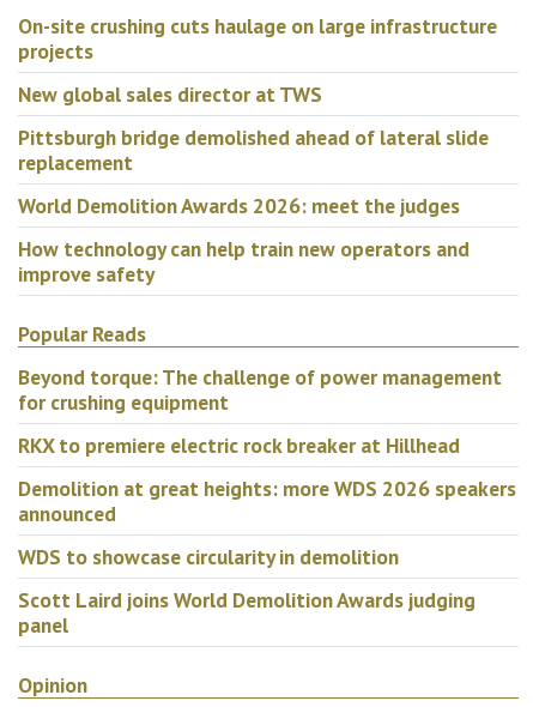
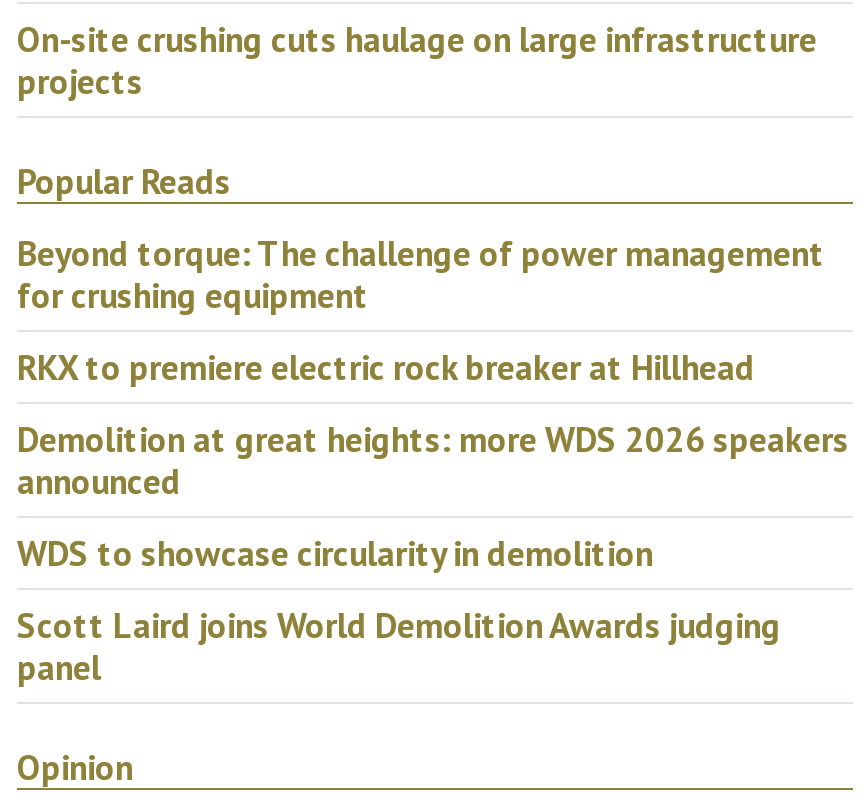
- New global sales director at TWS
- Pittsburgh bridge demolished ahead of lateral slide
- replacement
- World Demolition Awards 2026: meet the judges
- How technology can help train new operators and
- improve safety
